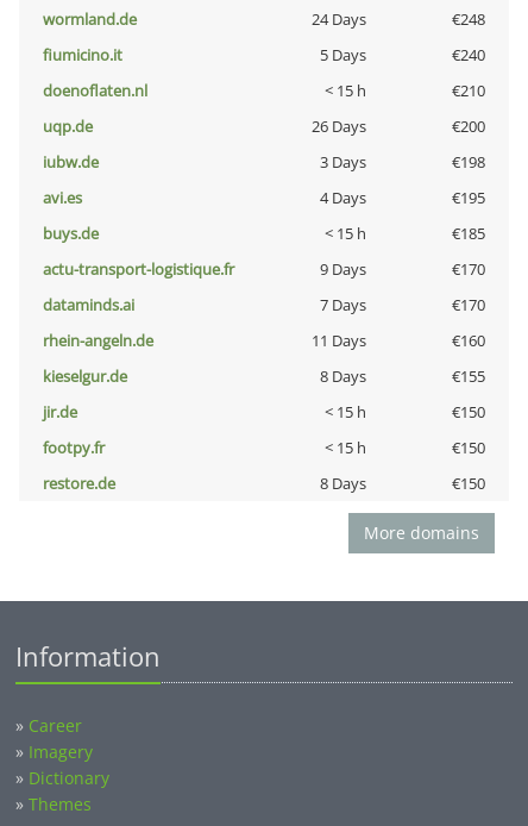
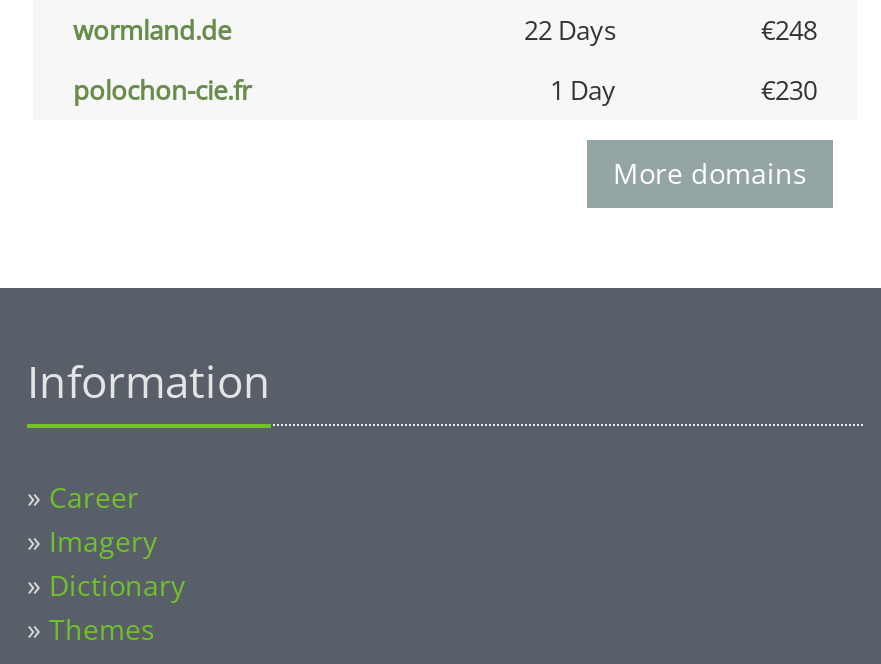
- 24 Days
+ 22 Days

- fiumicino.it
- 5 Days
- €240
- doenoflaten.nl
- < 15 h
- €210
- uqp.de
- 26 Days
- €200
- iubw.de
- 3 Days
- €198
- avi.es
- 4 Days
- €195
- buys.de
- < 15 h
- €185
- actu-transport-logistique.fr
- 9 Days
- €170
- dataminds.ai
- 7 Days
- €170
- rhein-angeln.de
- 11 Days
- €160
- kieselgur.de
- 8 Days
- €155
- jir.de
- < 15 h
- €150
- footpy.fr
- < 15 h
- €150
- restore.de
- 8 Days
- €150
+ polochon-cie.fr
+ 1 Day
+ €230
